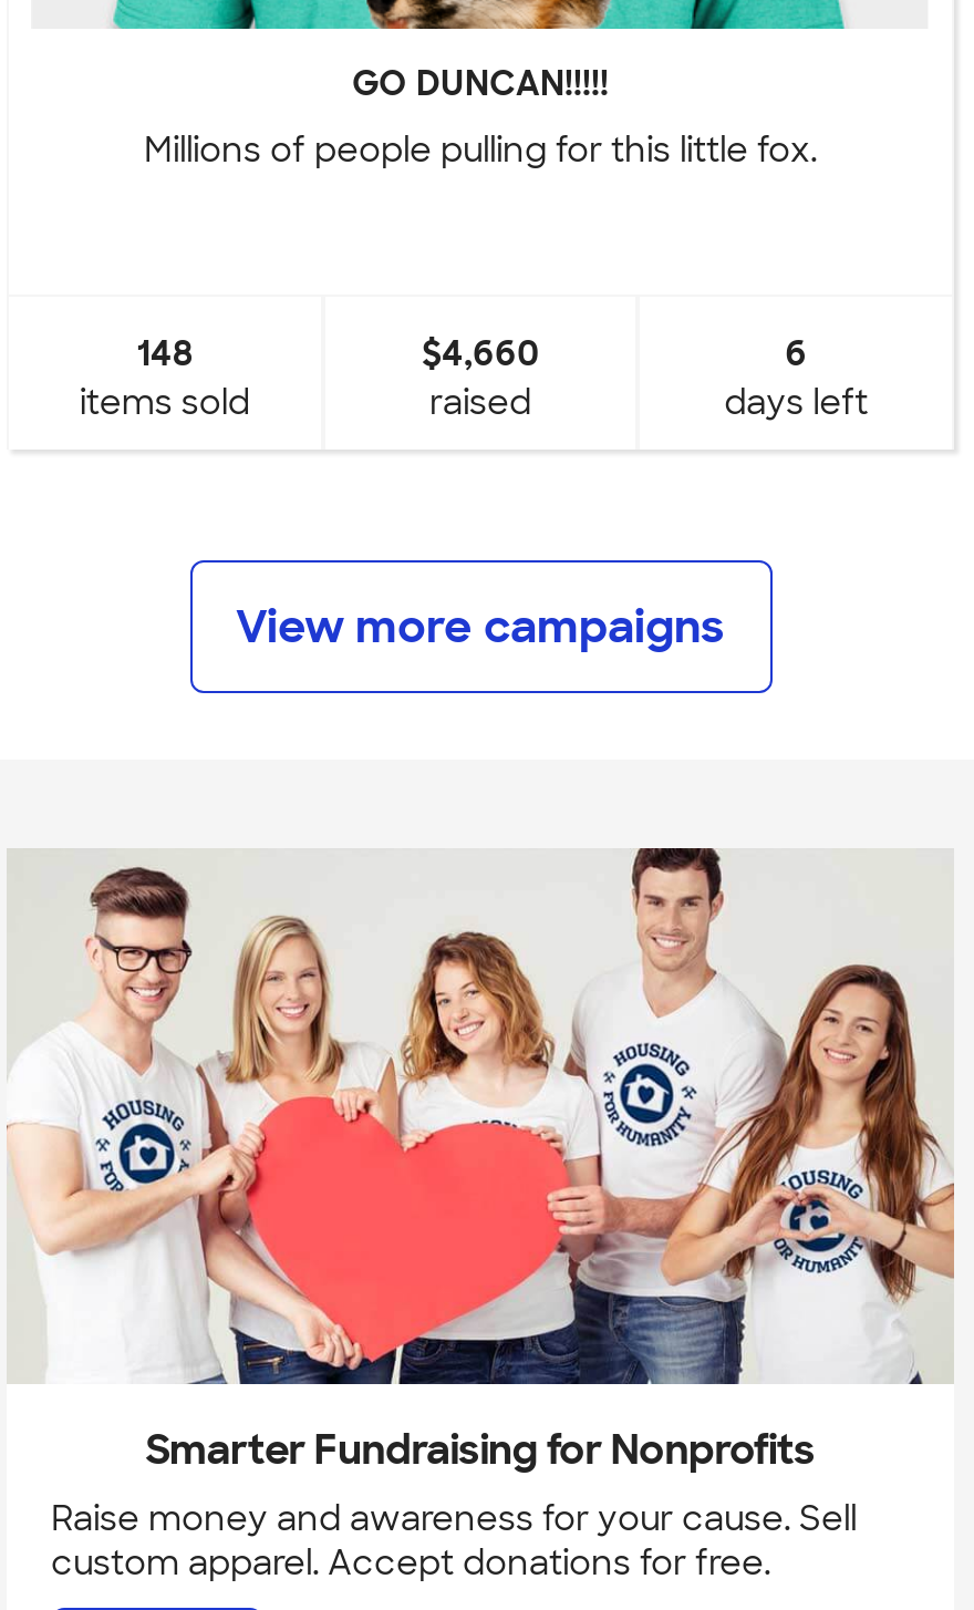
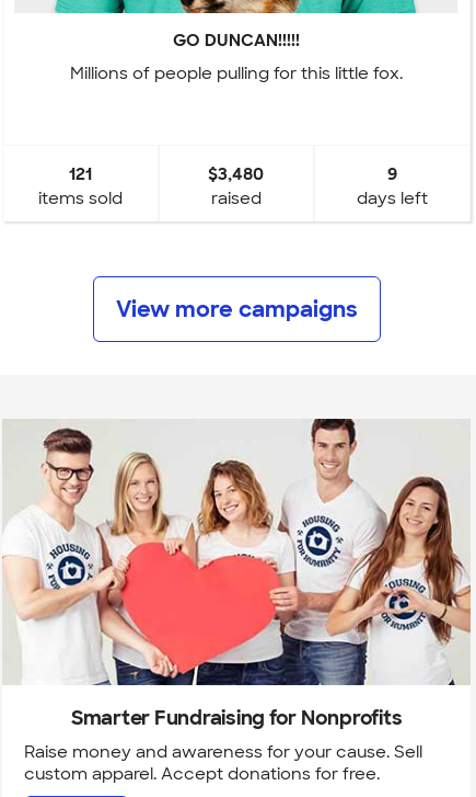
- 148
+ 121

- $4,660
+ $3,480

- 6
+ 9
